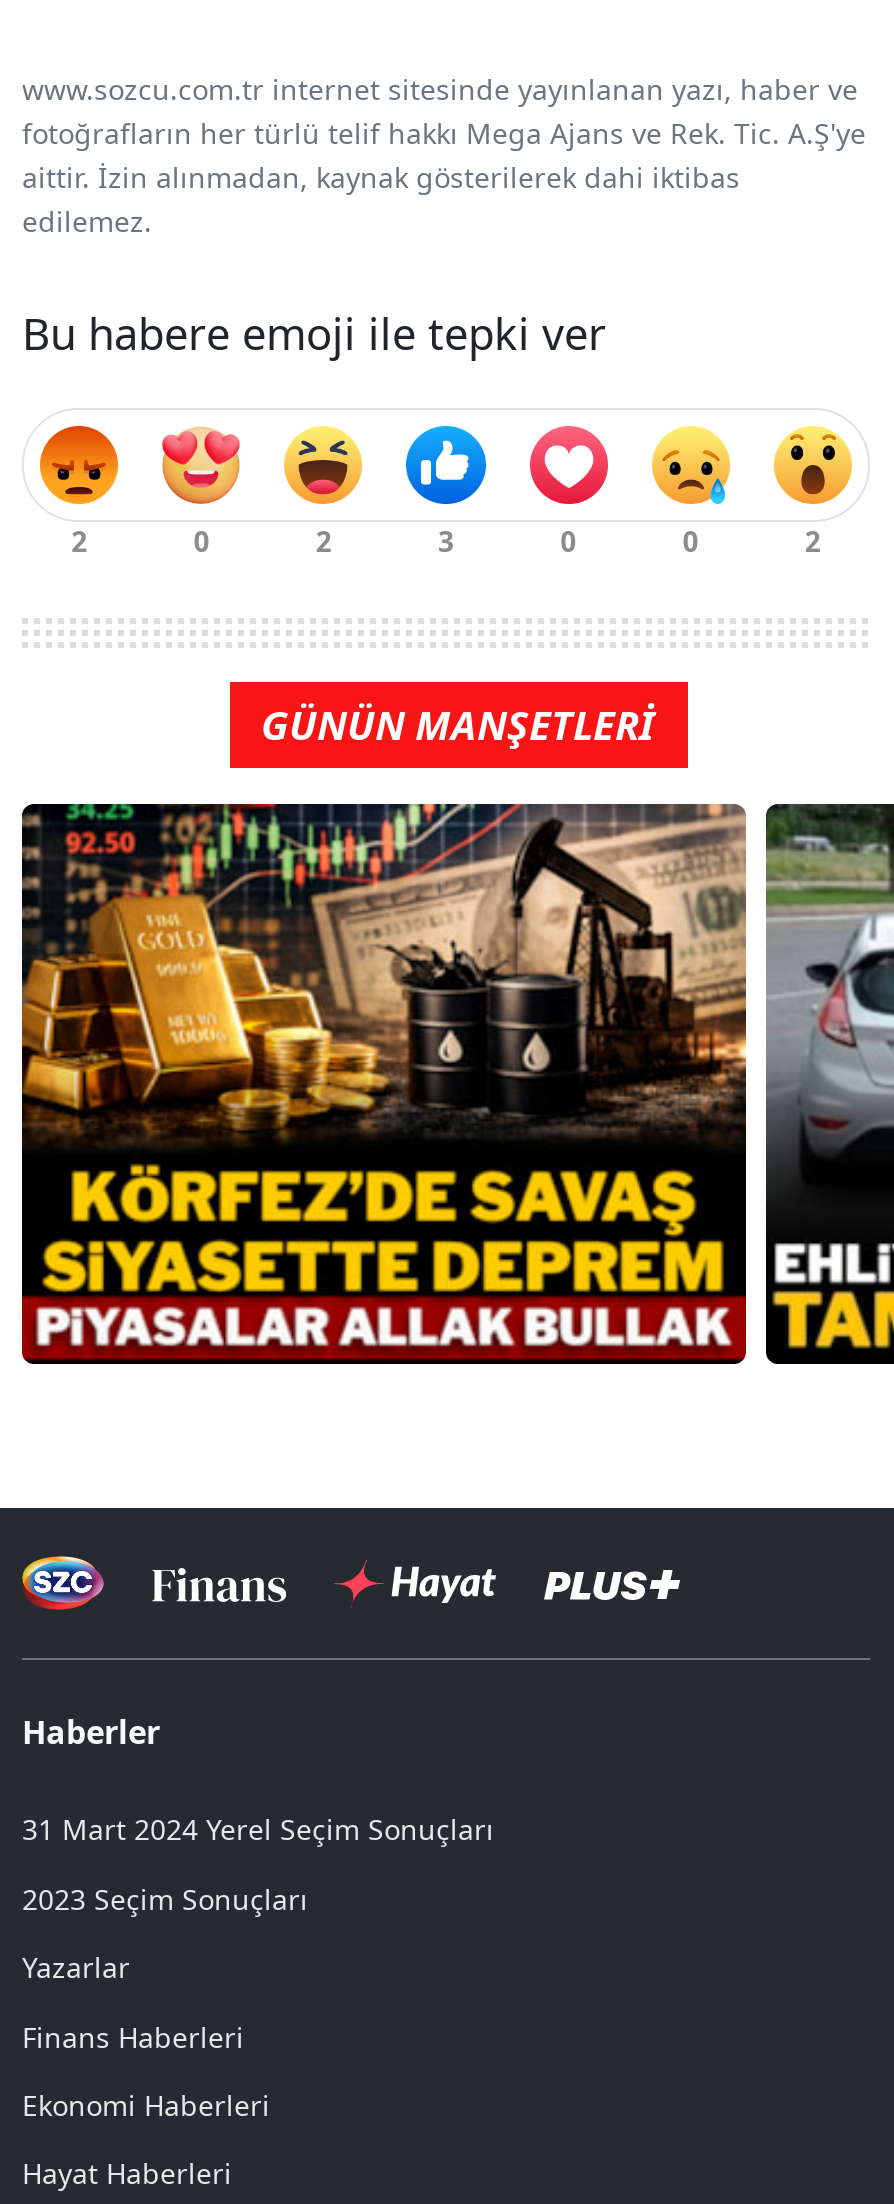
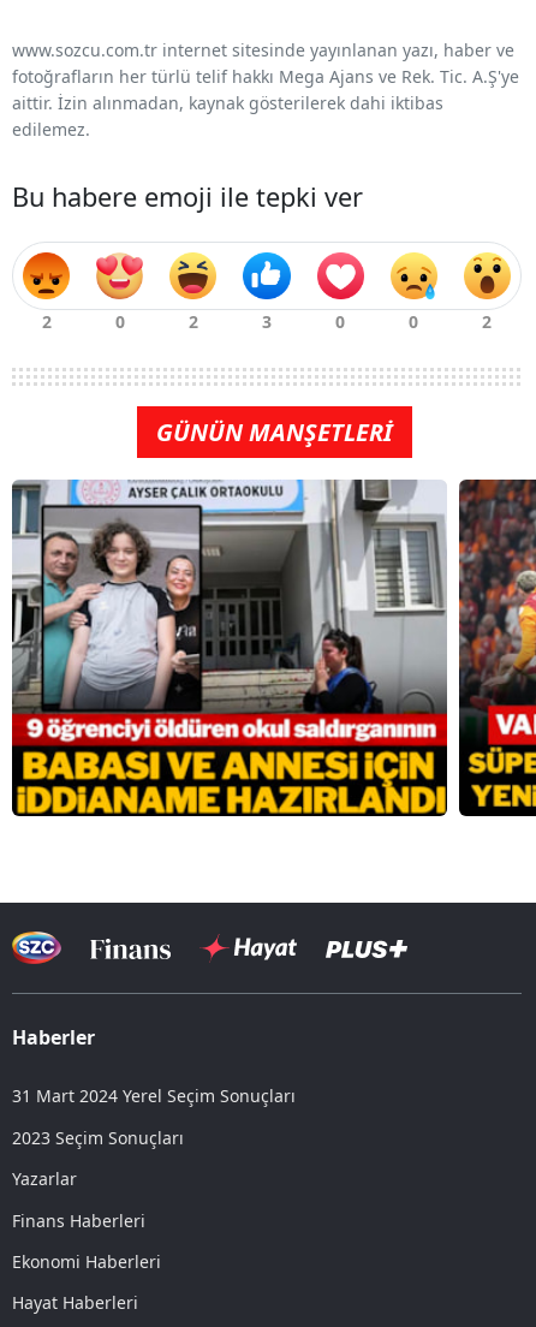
- [image]
+ [image]

- [image]
+ [image]
